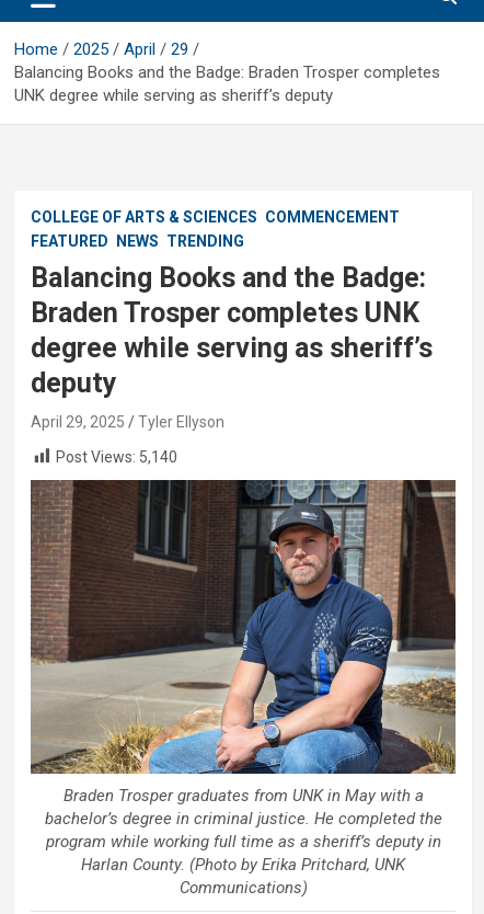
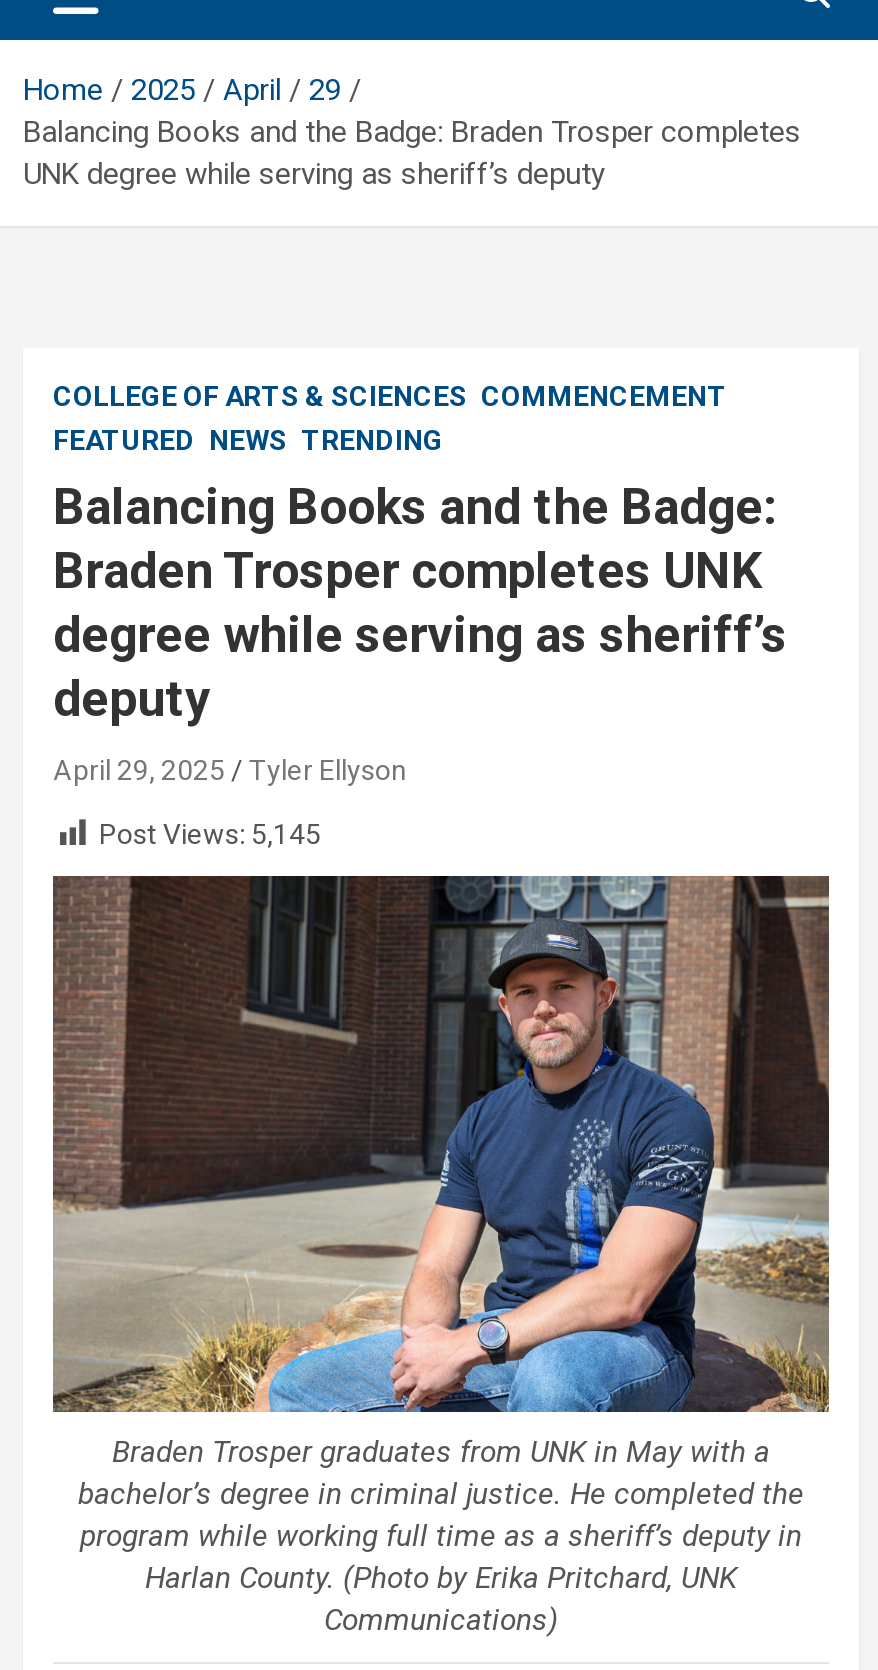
- Post Views: 5,140
+ Post Views: 5,145
